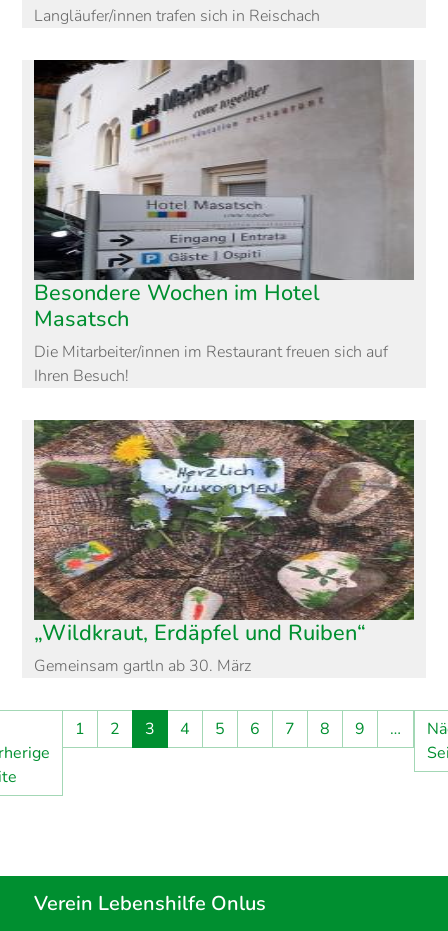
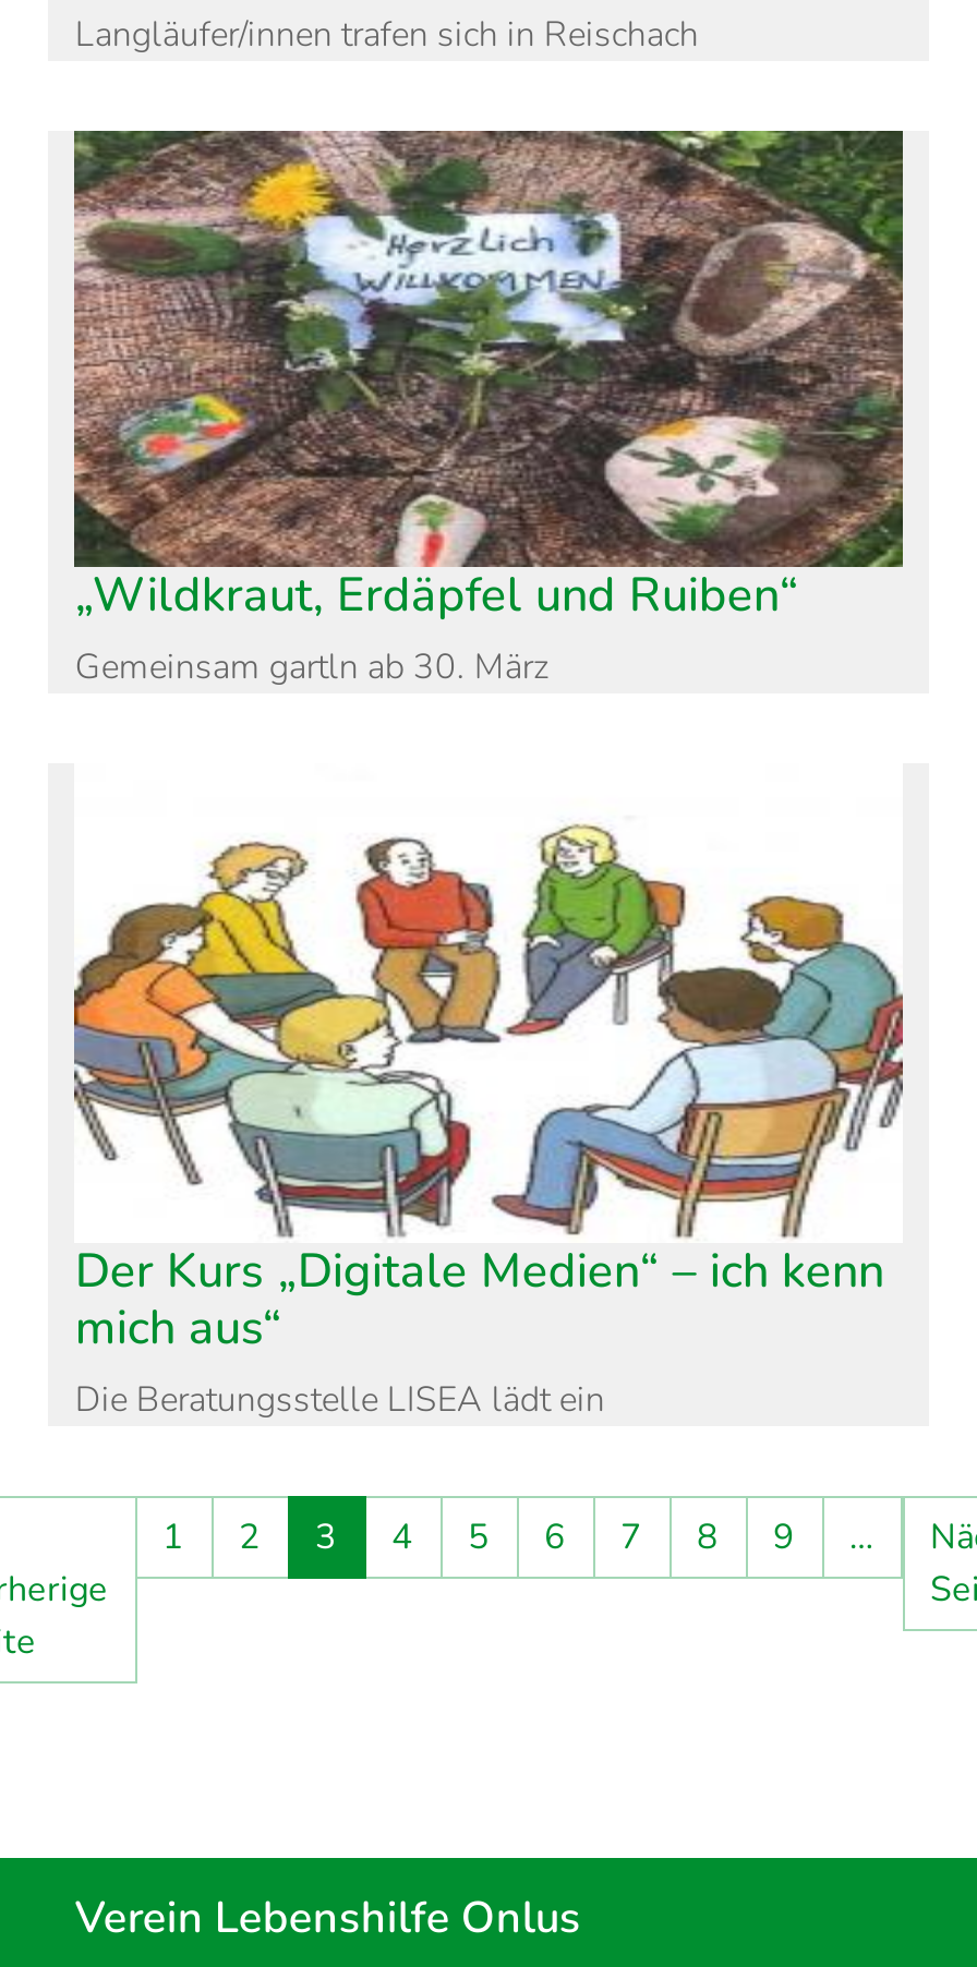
- [image]
- Besondere Wochen im Hotel
- Masatsch
- Die Mitarbeiter/innen im Restaurant freuen sich auf
- Ihren Besuch!

moved up: [image] | „Wildkraut, Erdäpfel und Ruiben“ | Gemeinsam gartln ab 30. März

+ [image]
+ Der Kurs „Digitale Medien“ – ich kenn
+ mich aus“
+ Die Beratungsstelle LISEA lädt ein
